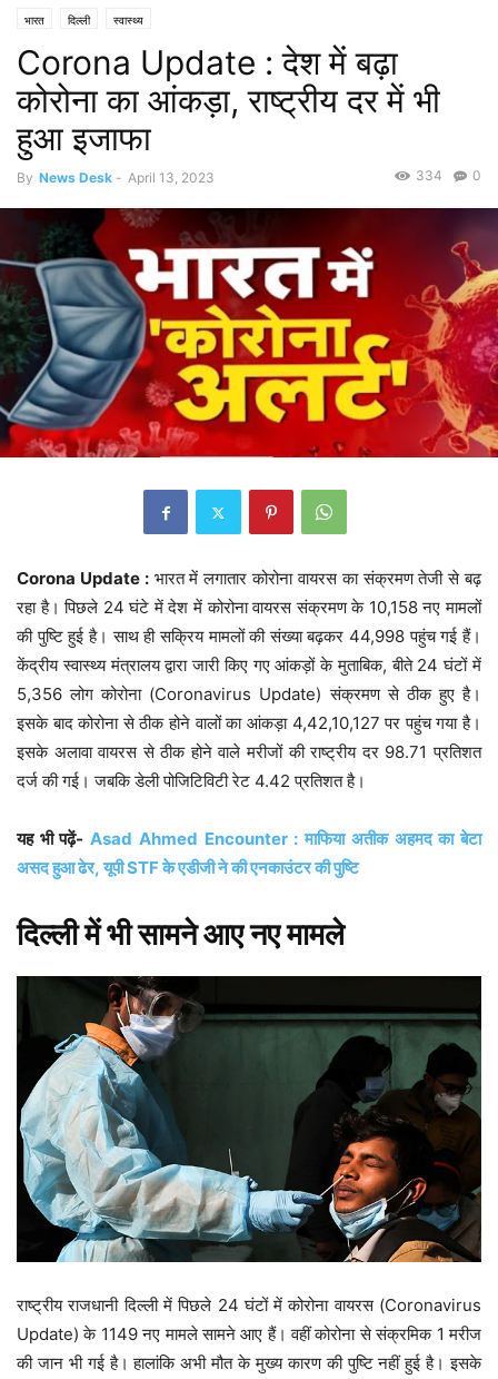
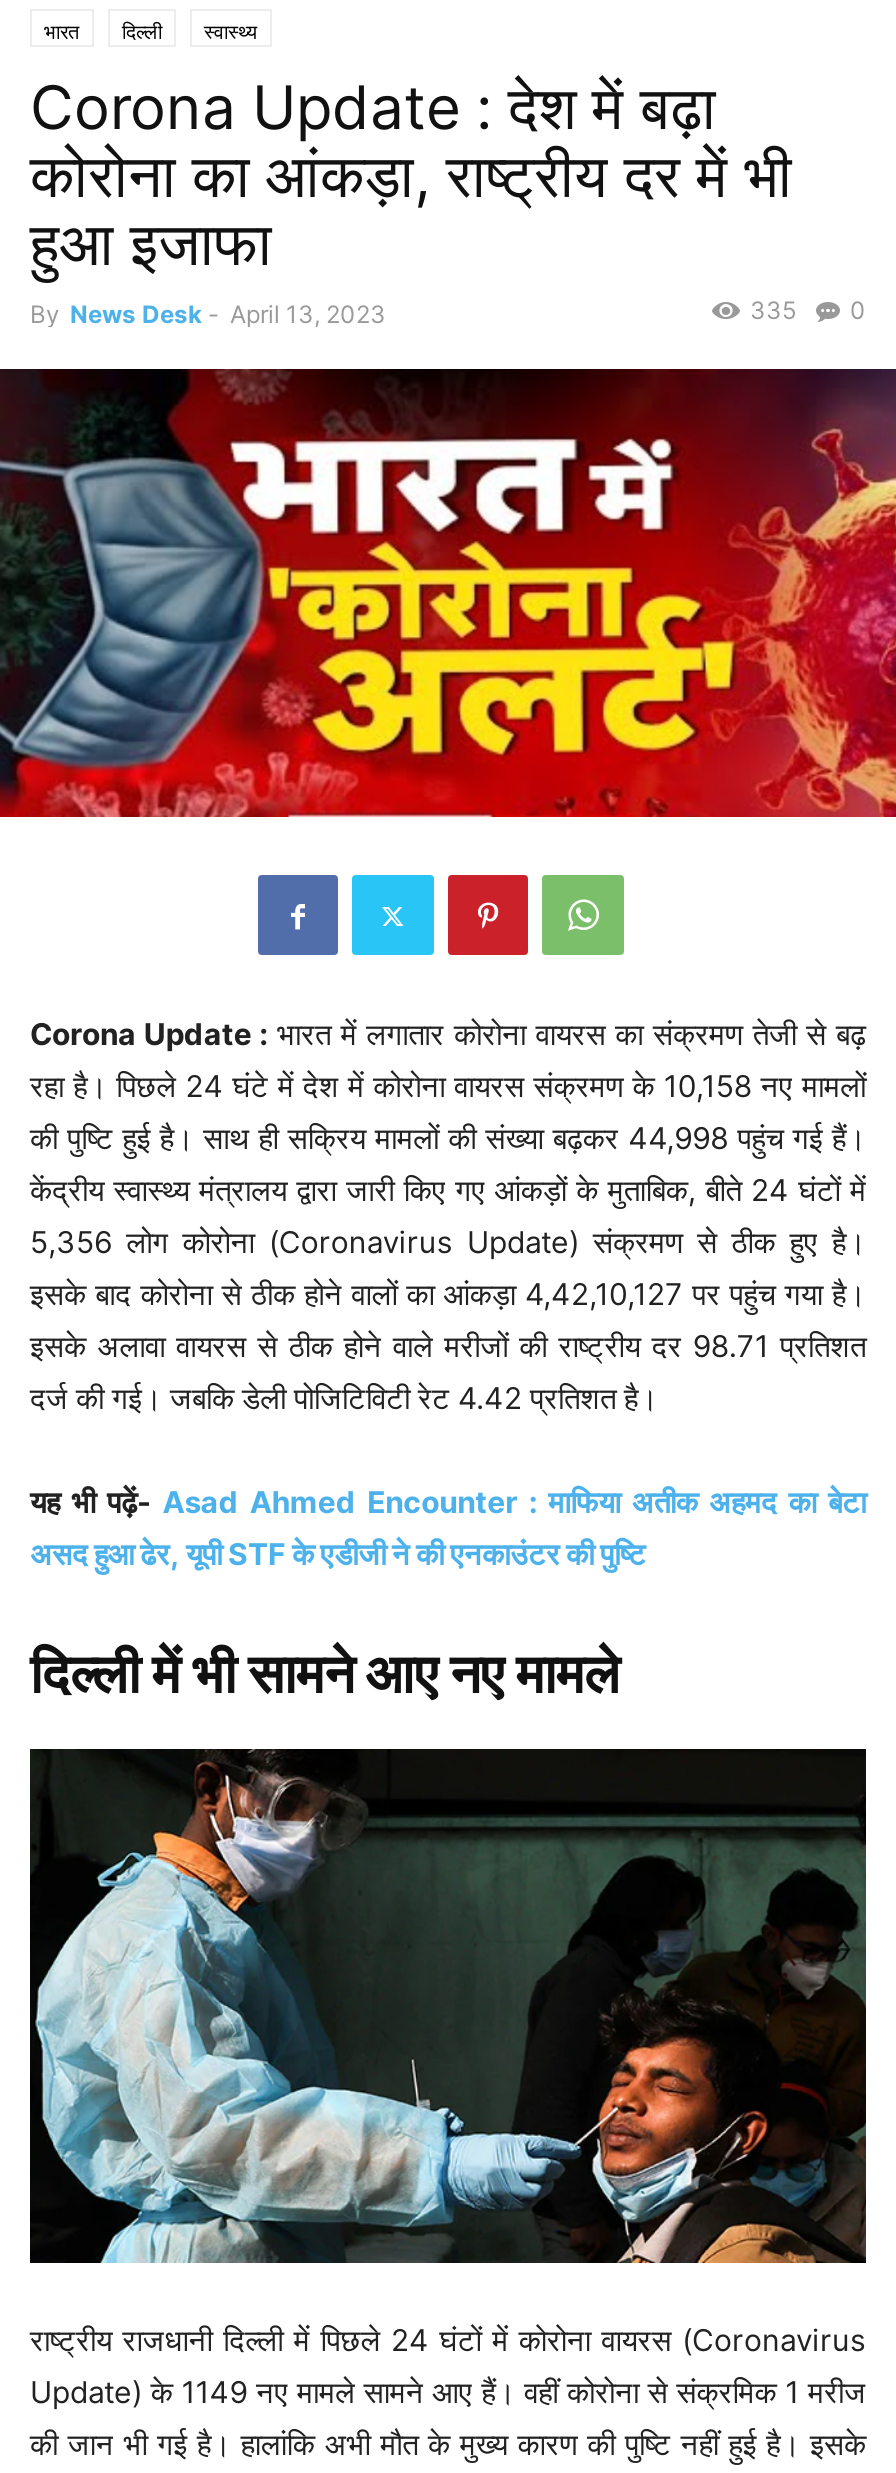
- 334 0
+ 335 0
